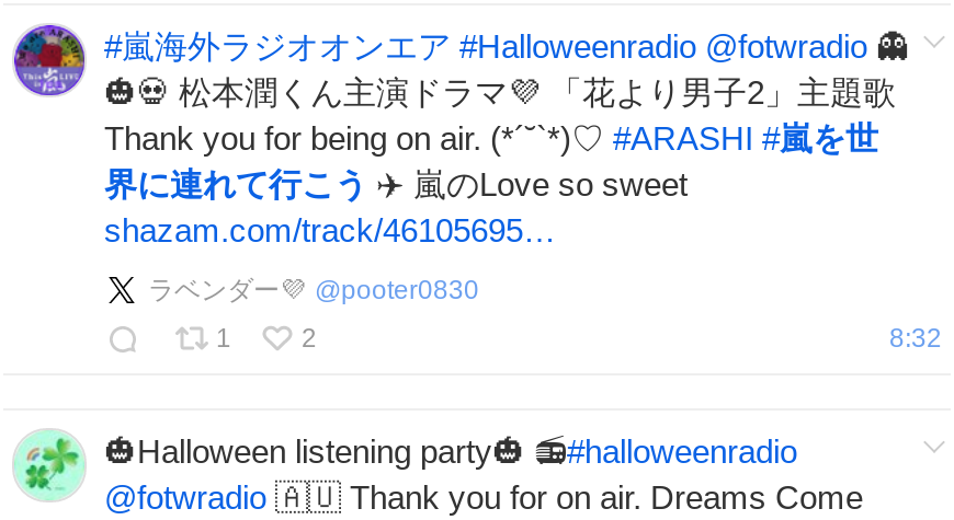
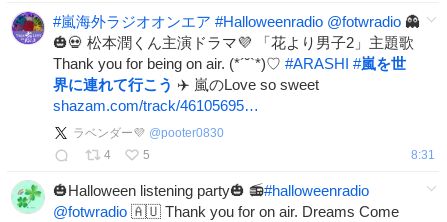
- 1
+ 4

- 2
+ 5

- 8:32
+ 8:31
